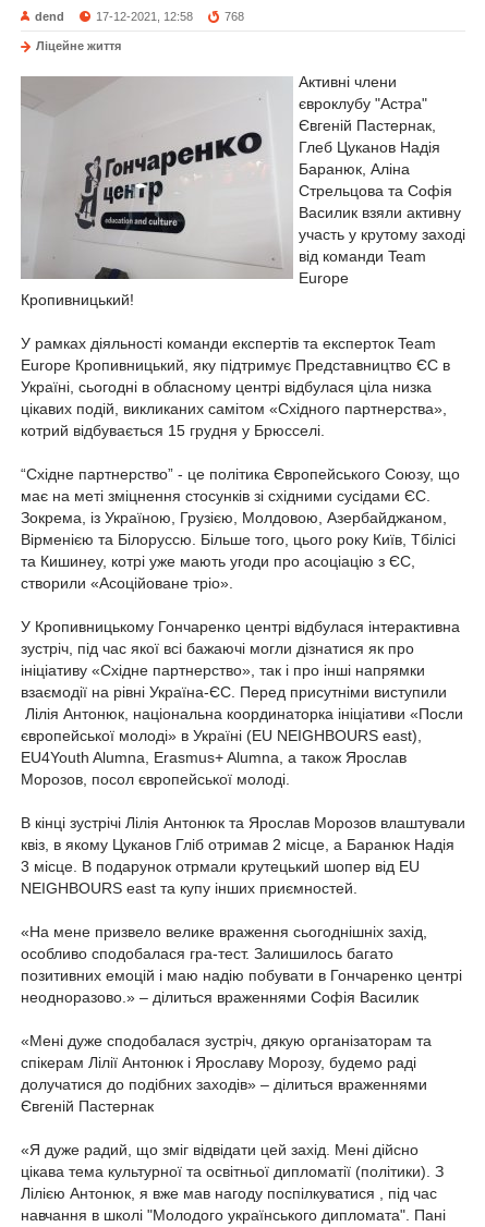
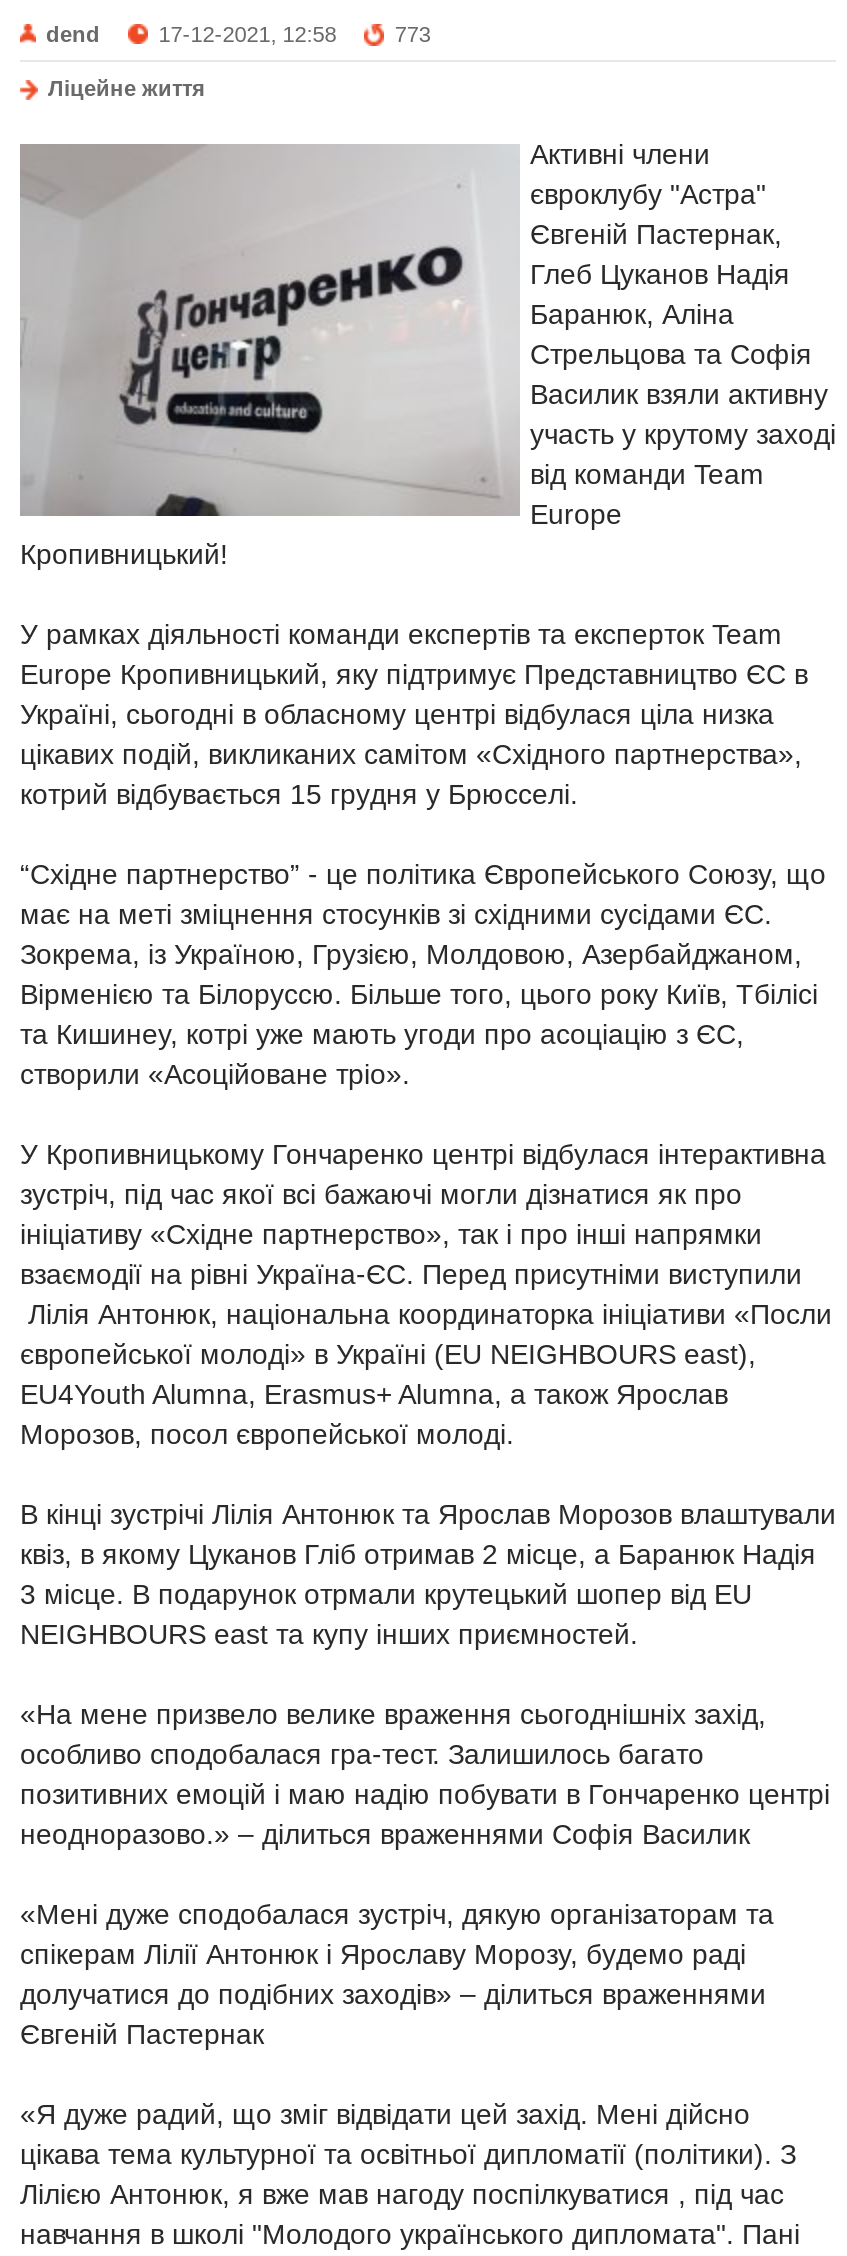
- 768
+ 773
